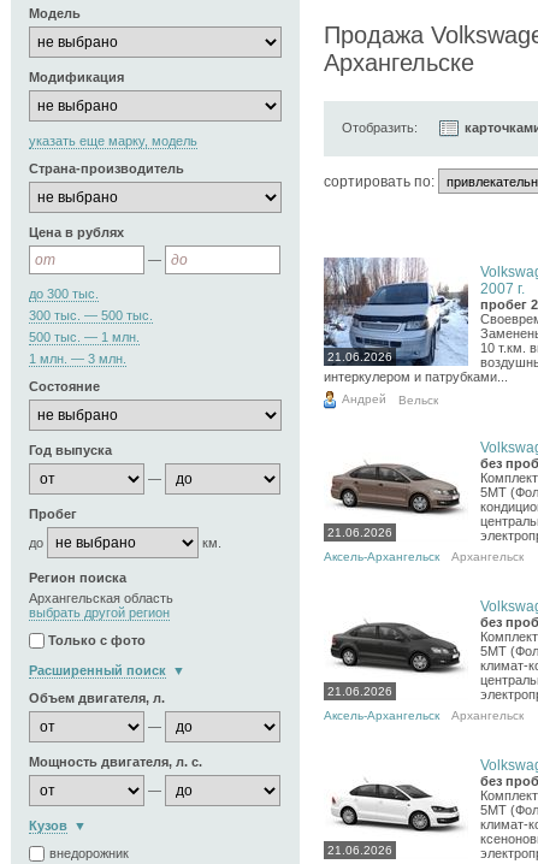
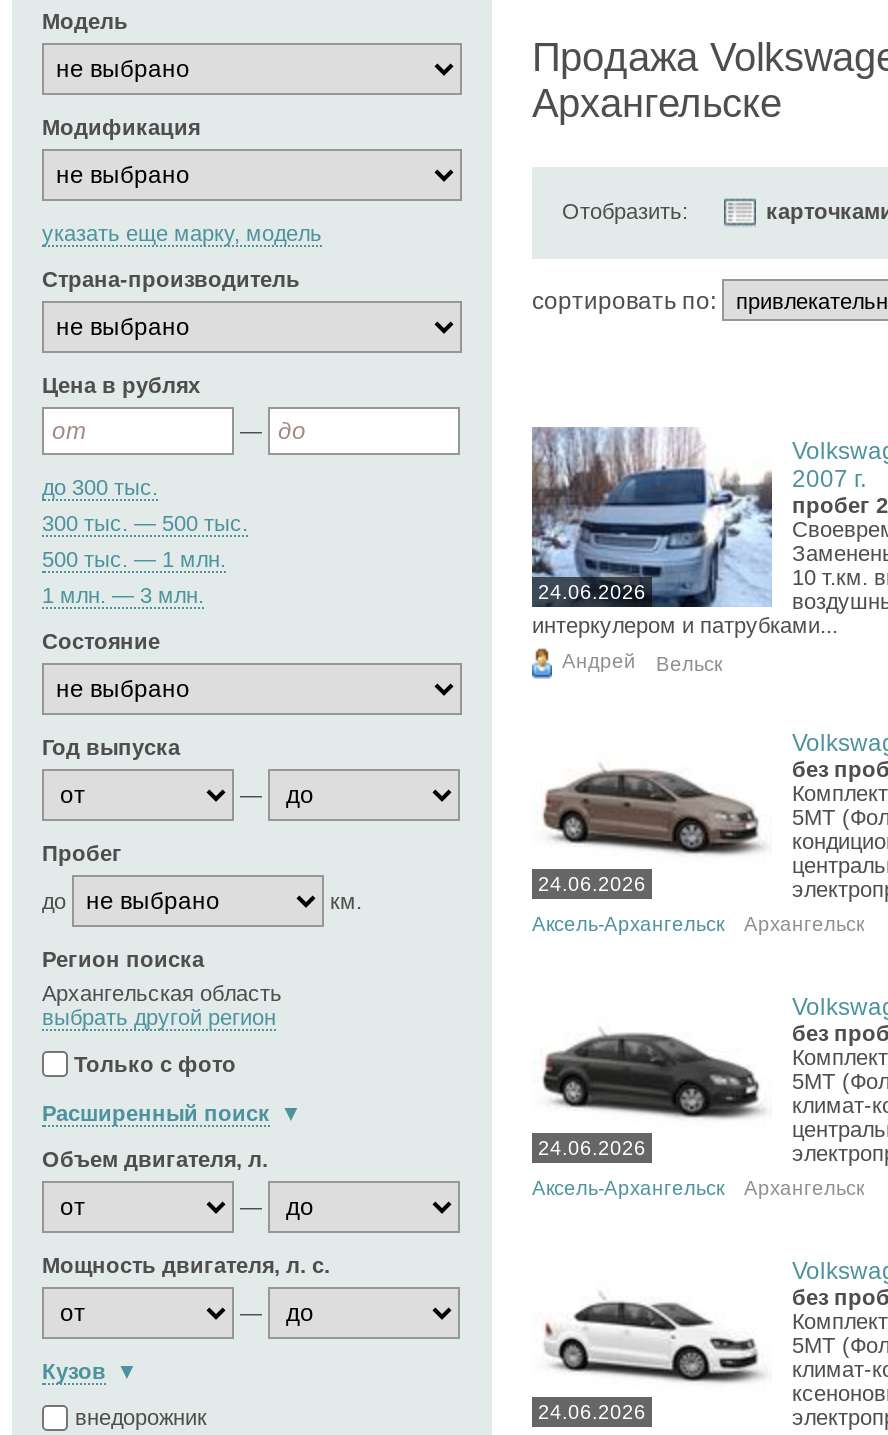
- 21.06.2026
+ 24.06.2026

- 21.06.2026
+ 24.06.2026

- 21.06.2026
+ 24.06.2026

- 21.06.2026
+ 24.06.2026
